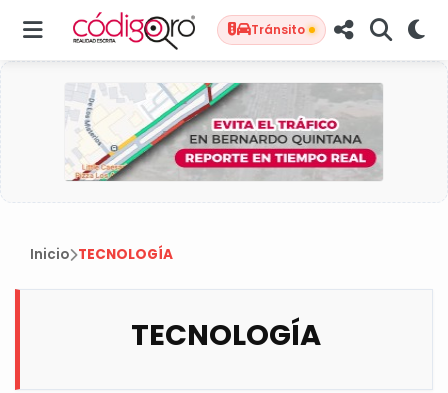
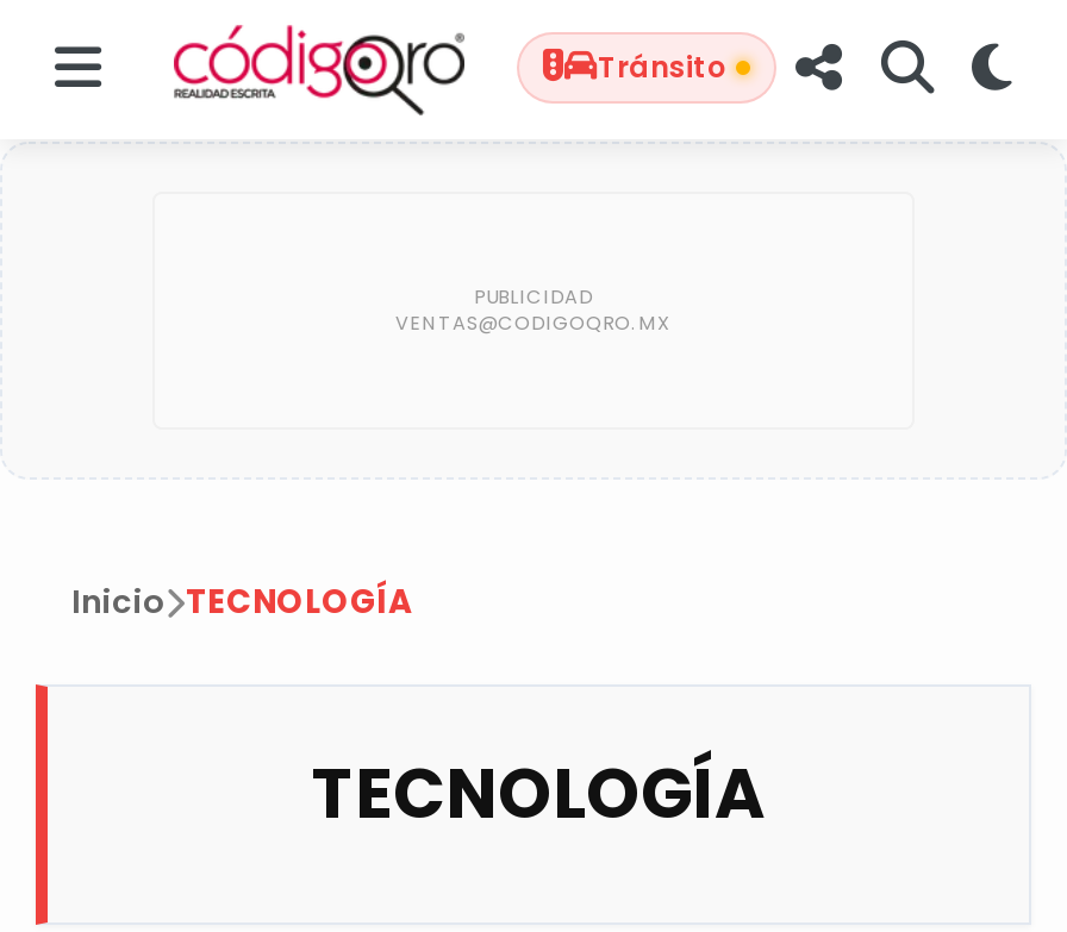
- [image]
